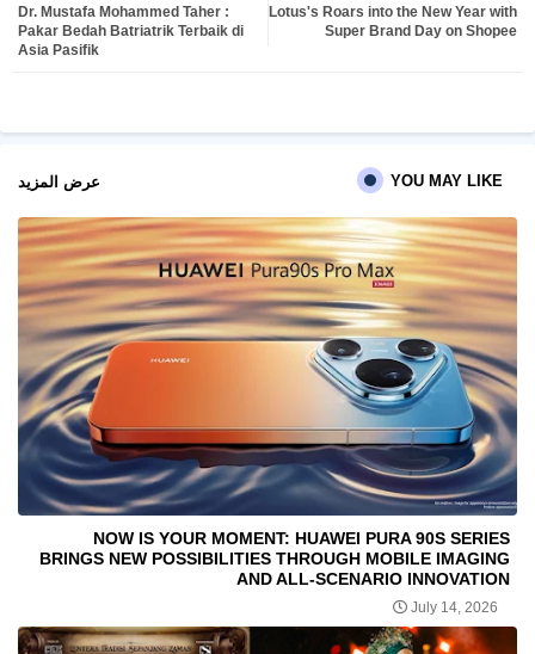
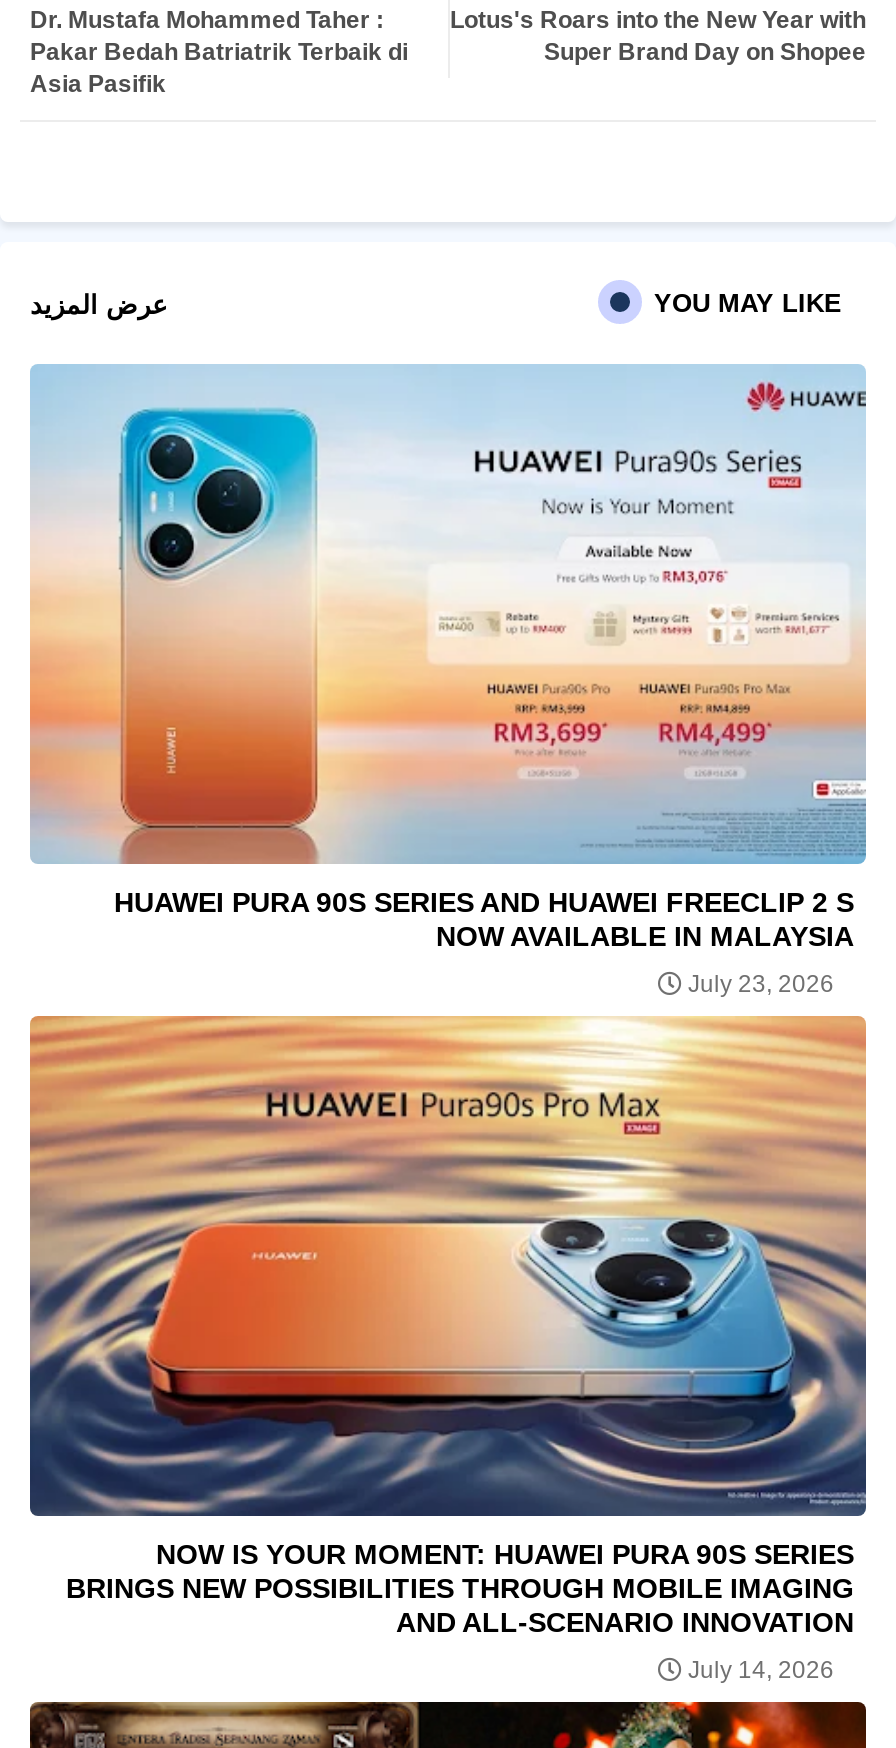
+ [image]
+ HUAWEI PURA 90S SERIES AND HUAWEI FREECLIP 2 S
+ NOW AVAILABLE IN MALAYSIA
+ July 23, 2026
